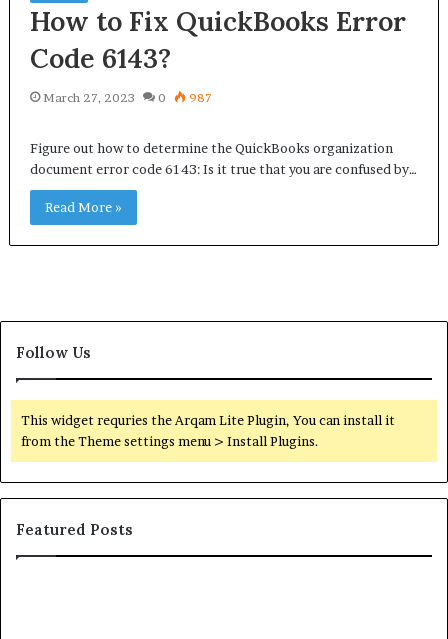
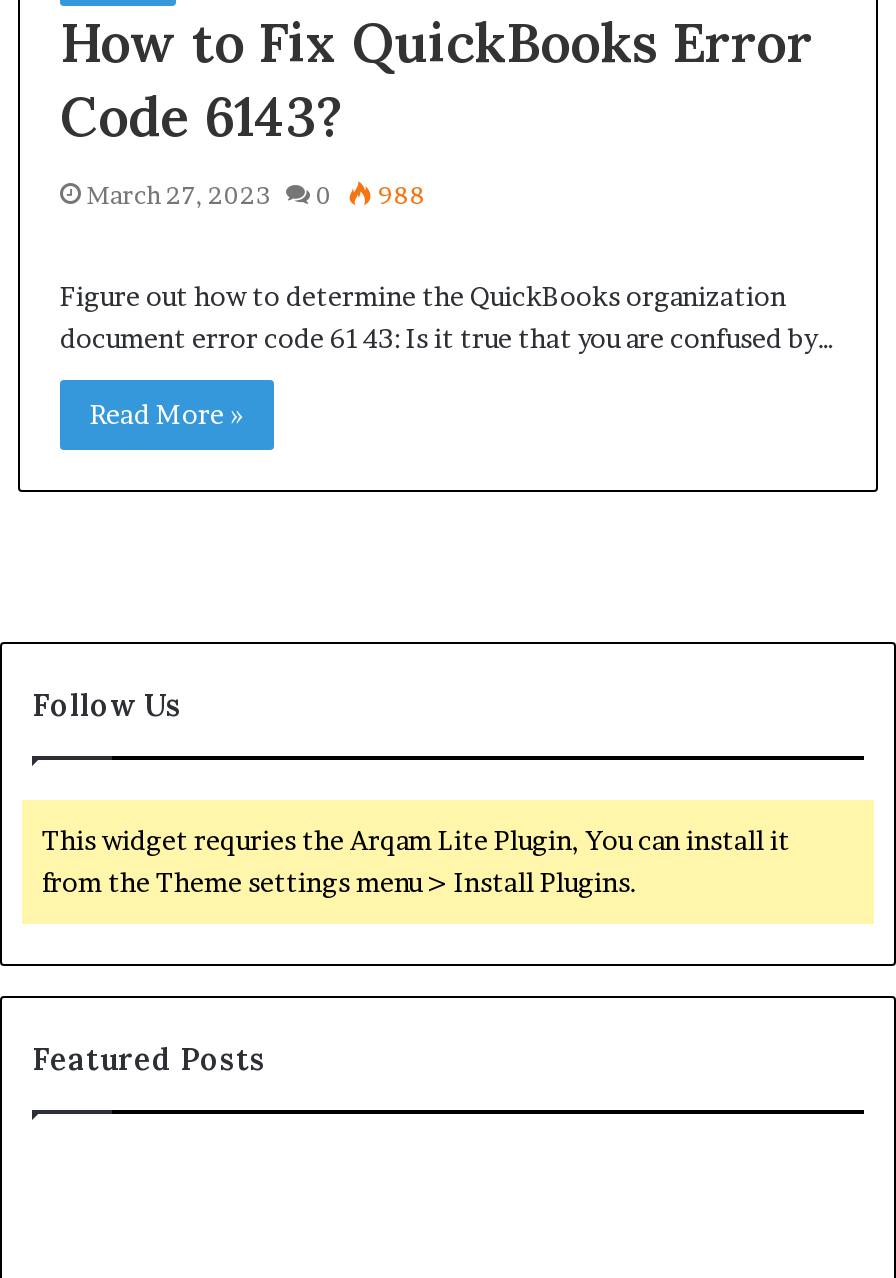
- March 27, 2023 0 987
+ March 27, 2023 0 988
